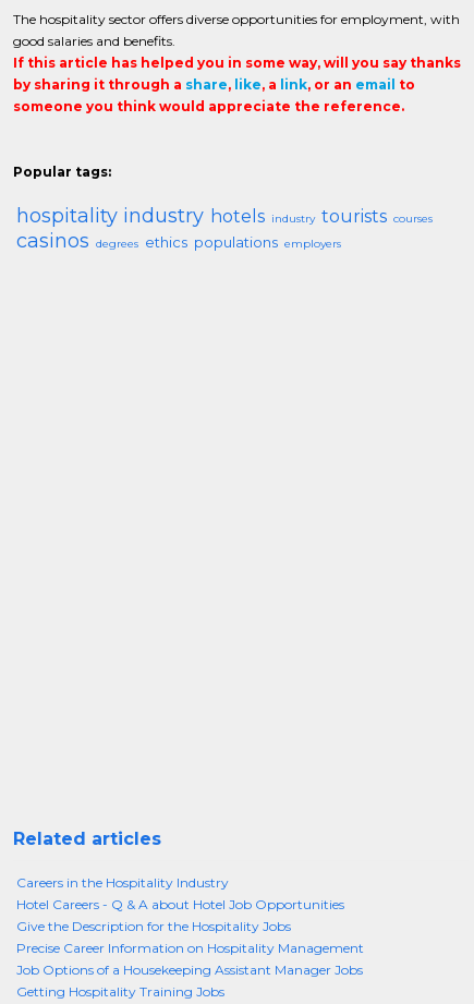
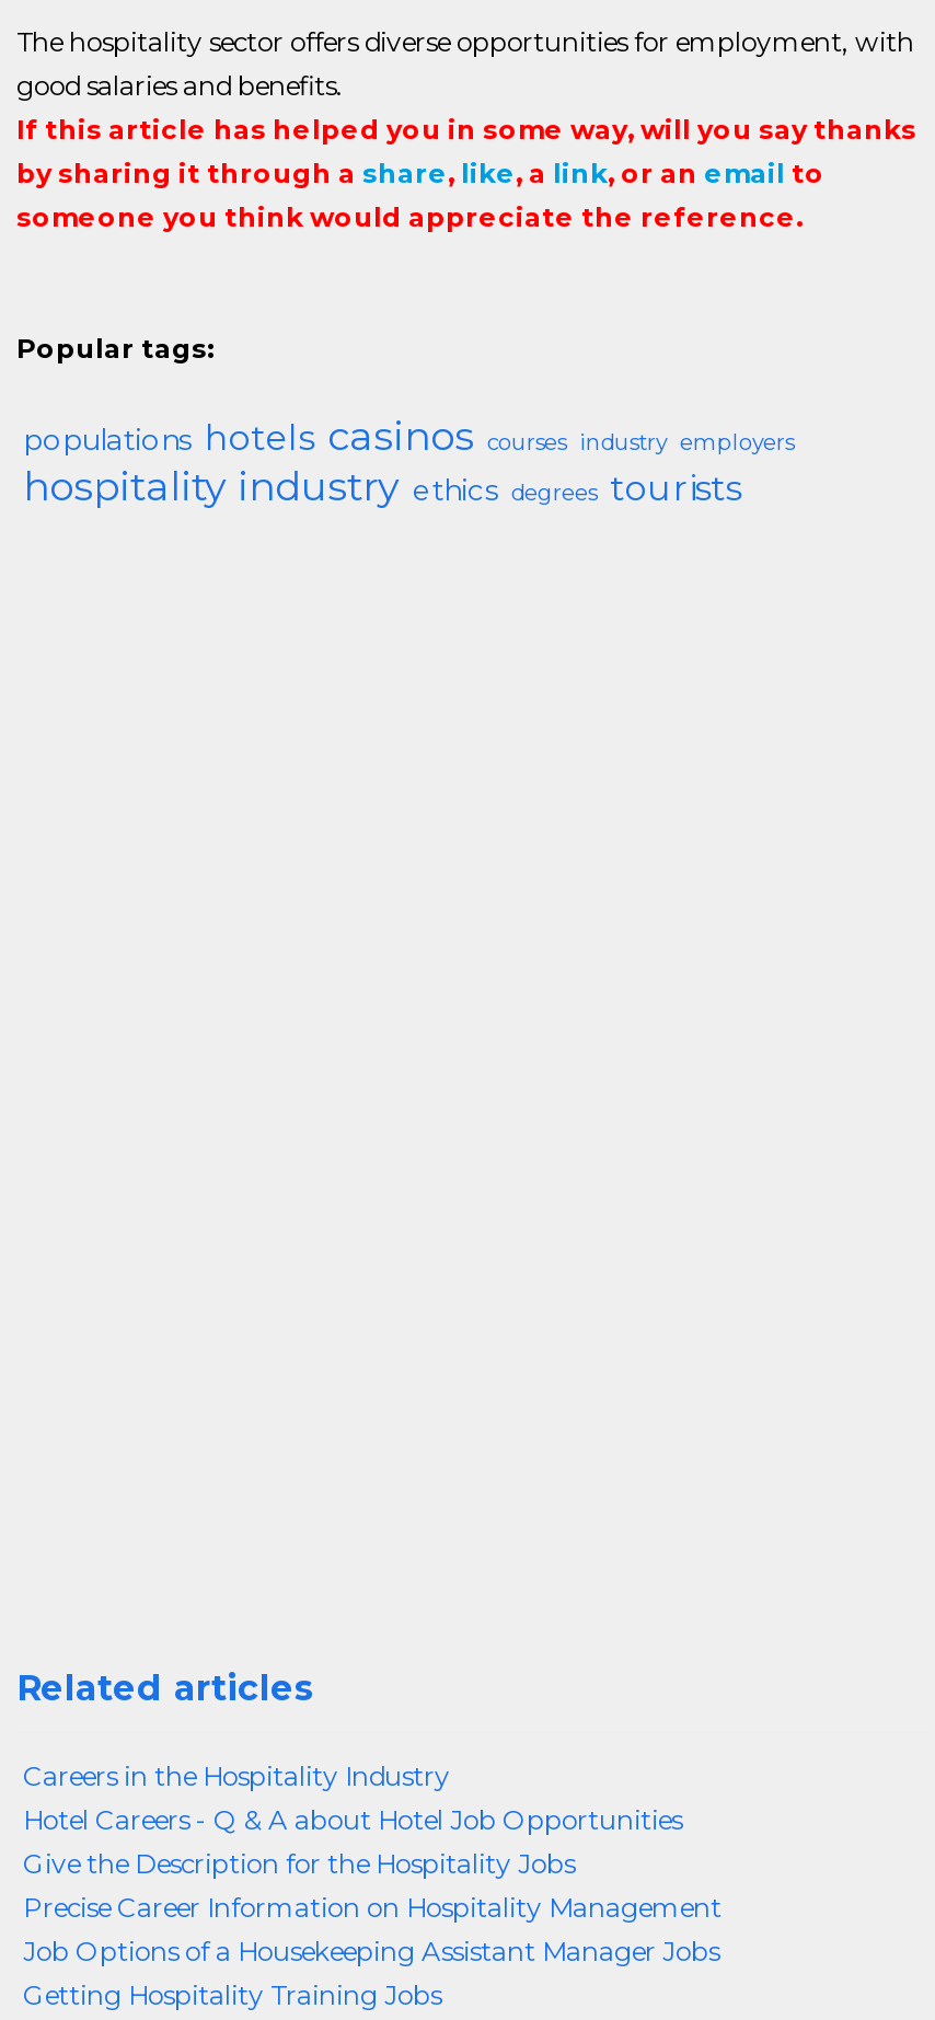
- hospitality industry hotels industry tourists courses
- casinos degrees ethics populations employers
+ populations hotels casinos courses industry employers
+ hospitality industry ethics degrees tourists
